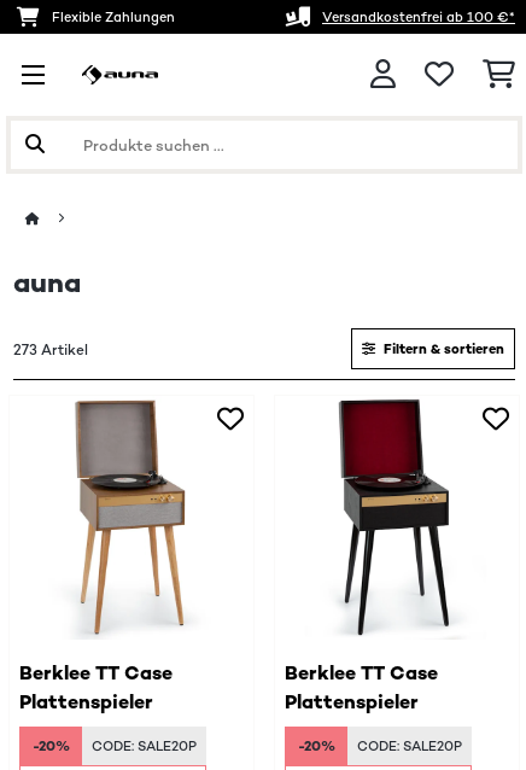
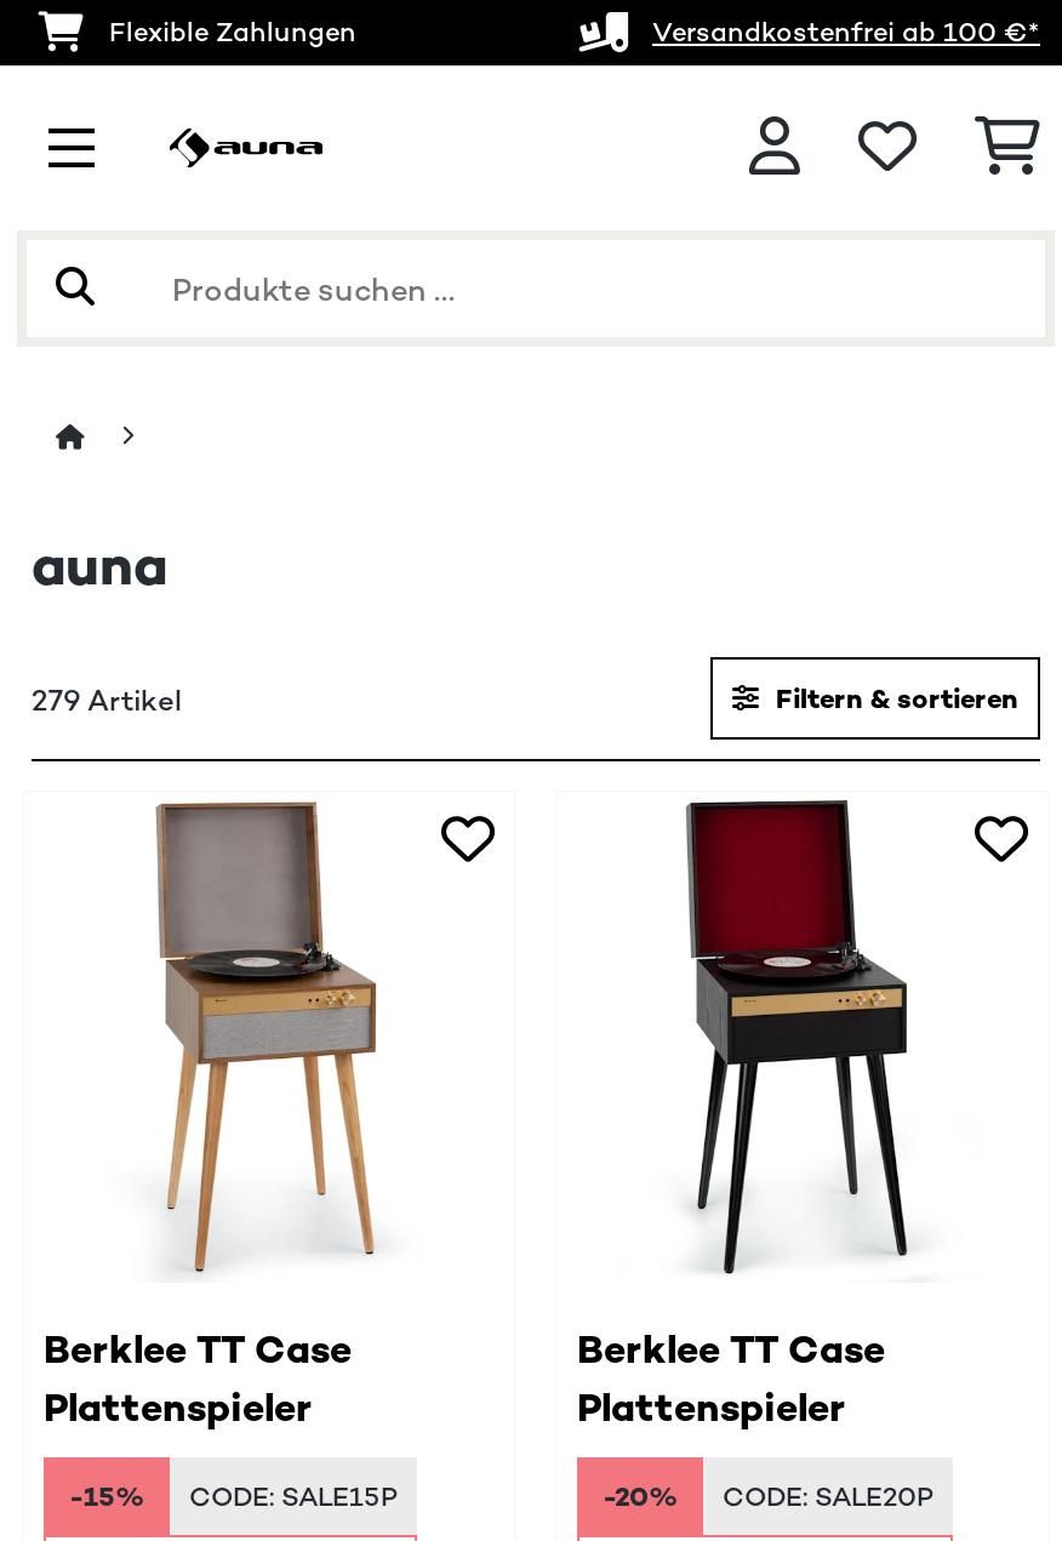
- 273 Artikel
+ 279 Artikel

- -20%
+ -15%

- CODE: SALE20P
+ CODE: SALE15P
